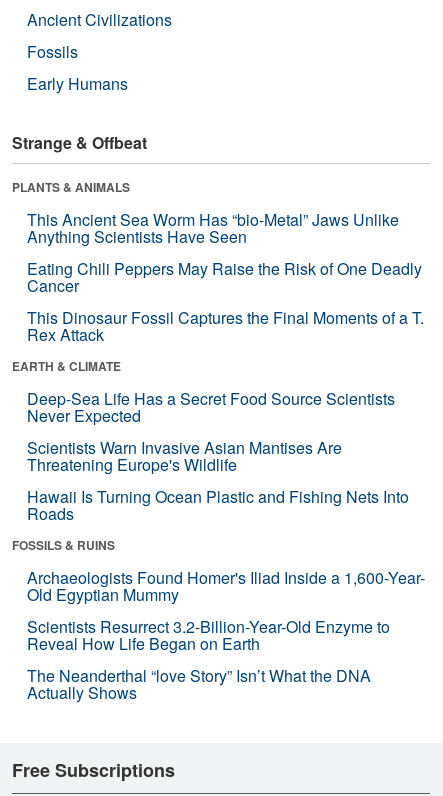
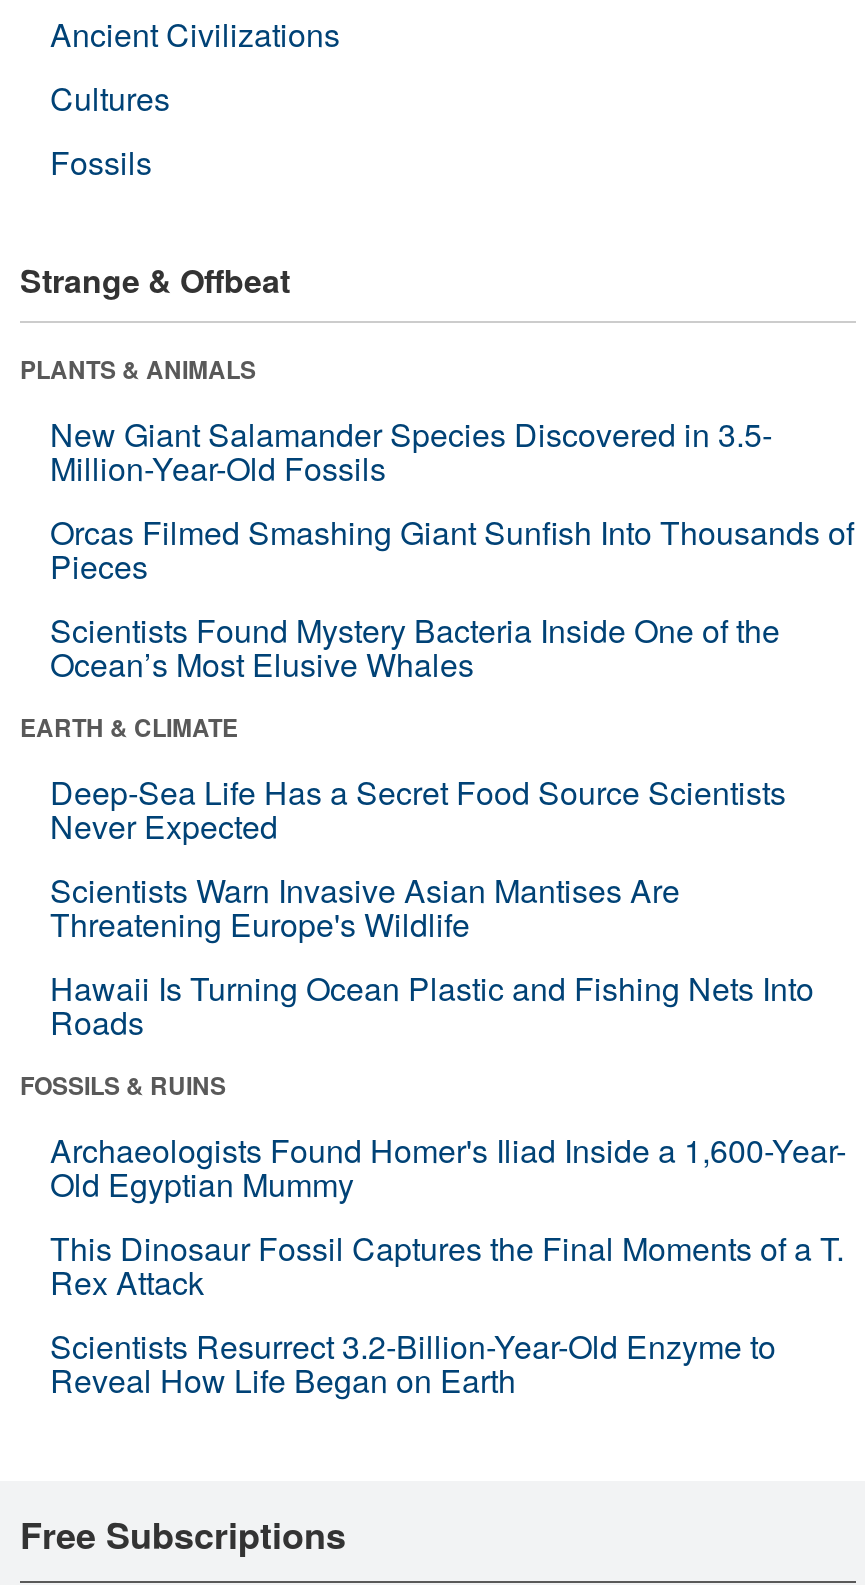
+ Cultures

moved down: Fossils

- Early Humans

- This Ancient Sea Worm Has “bio-Metal” Jaws Unlike
- Anything Scientists Have Seen
- Eating Chili Peppers May Raise the Risk of One Deadly
- Cancer
+ New Giant Salamander Species Discovered in 3.5-
+ Million-Year-Old Fossils
+ Orcas Filmed Smashing Giant Sunfish Into Thousands of
+ Pieces
+ Scientists Found Mystery Bacteria Inside One of the
+ Ocean’s Most Elusive Whales

moved down: This Dinosaur Fossil Captures the Final Moments of a T. | Rex Attack

moved down: Scientists Resurrect 3.2-Billion-Year-Old Enzyme to | Reveal How Life Began on Earth

- The Neanderthal “love Story” Isn’t What the DNA
- Actually Shows
